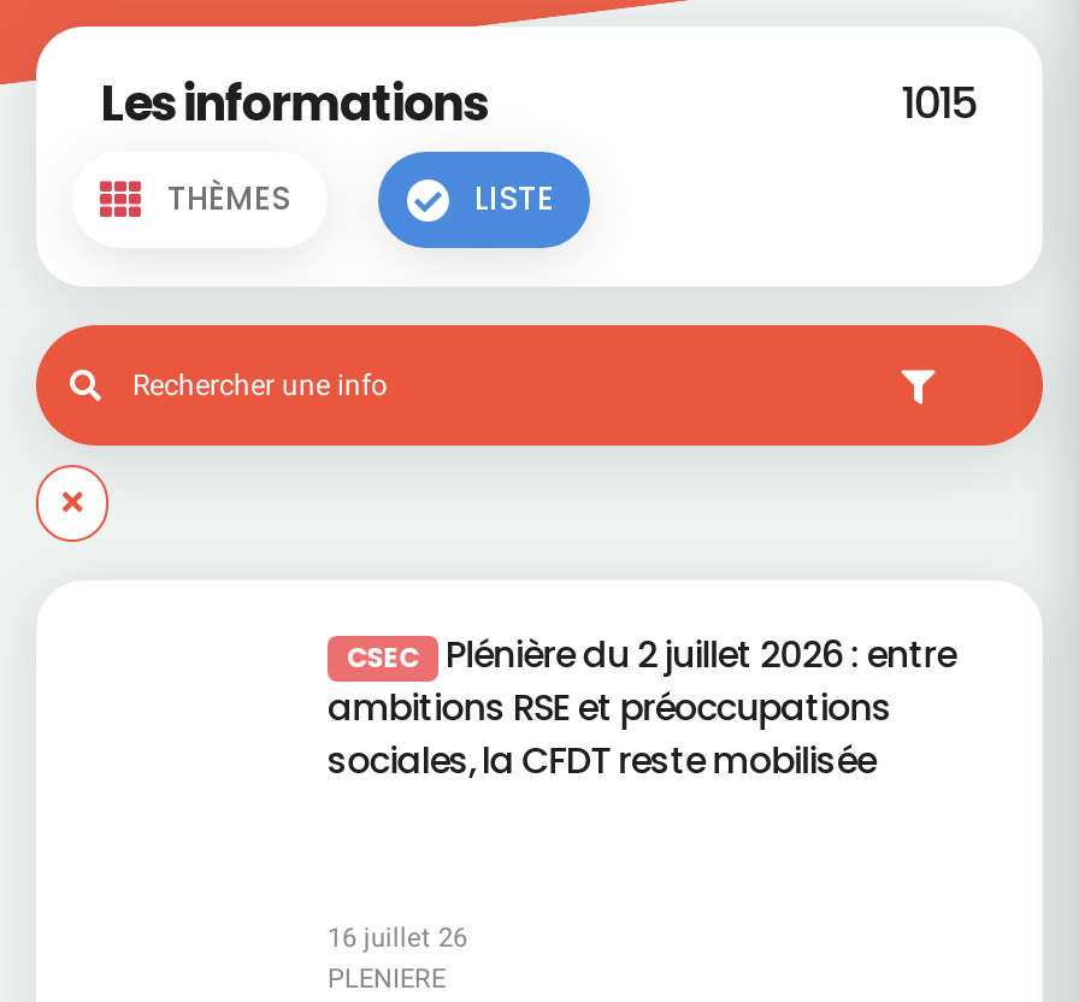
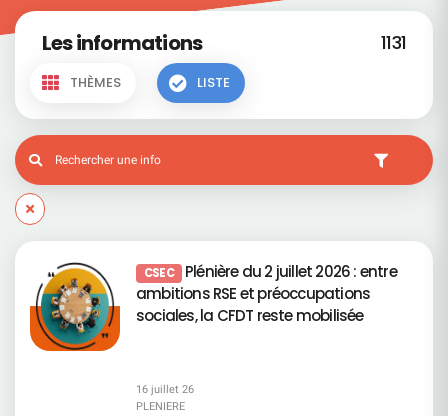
- 1015
+ 1131

+ [image]
